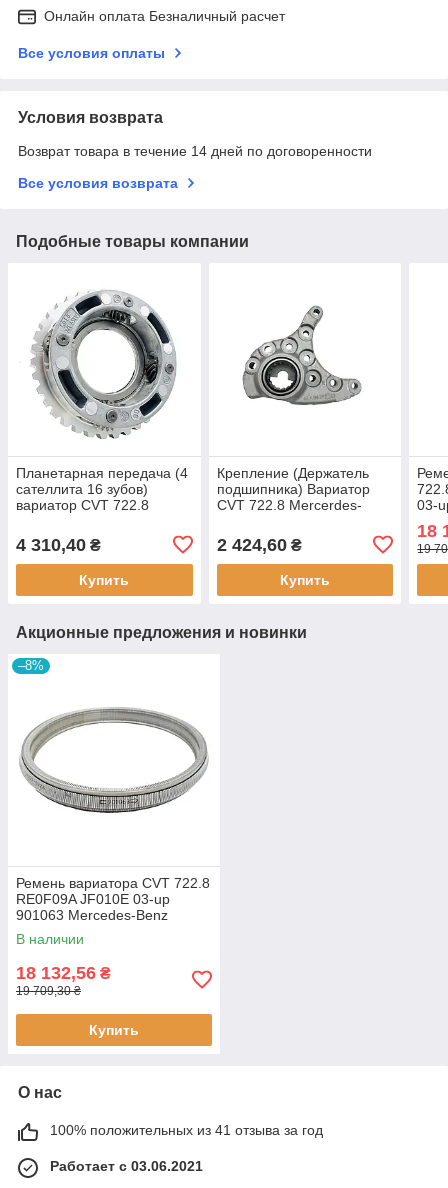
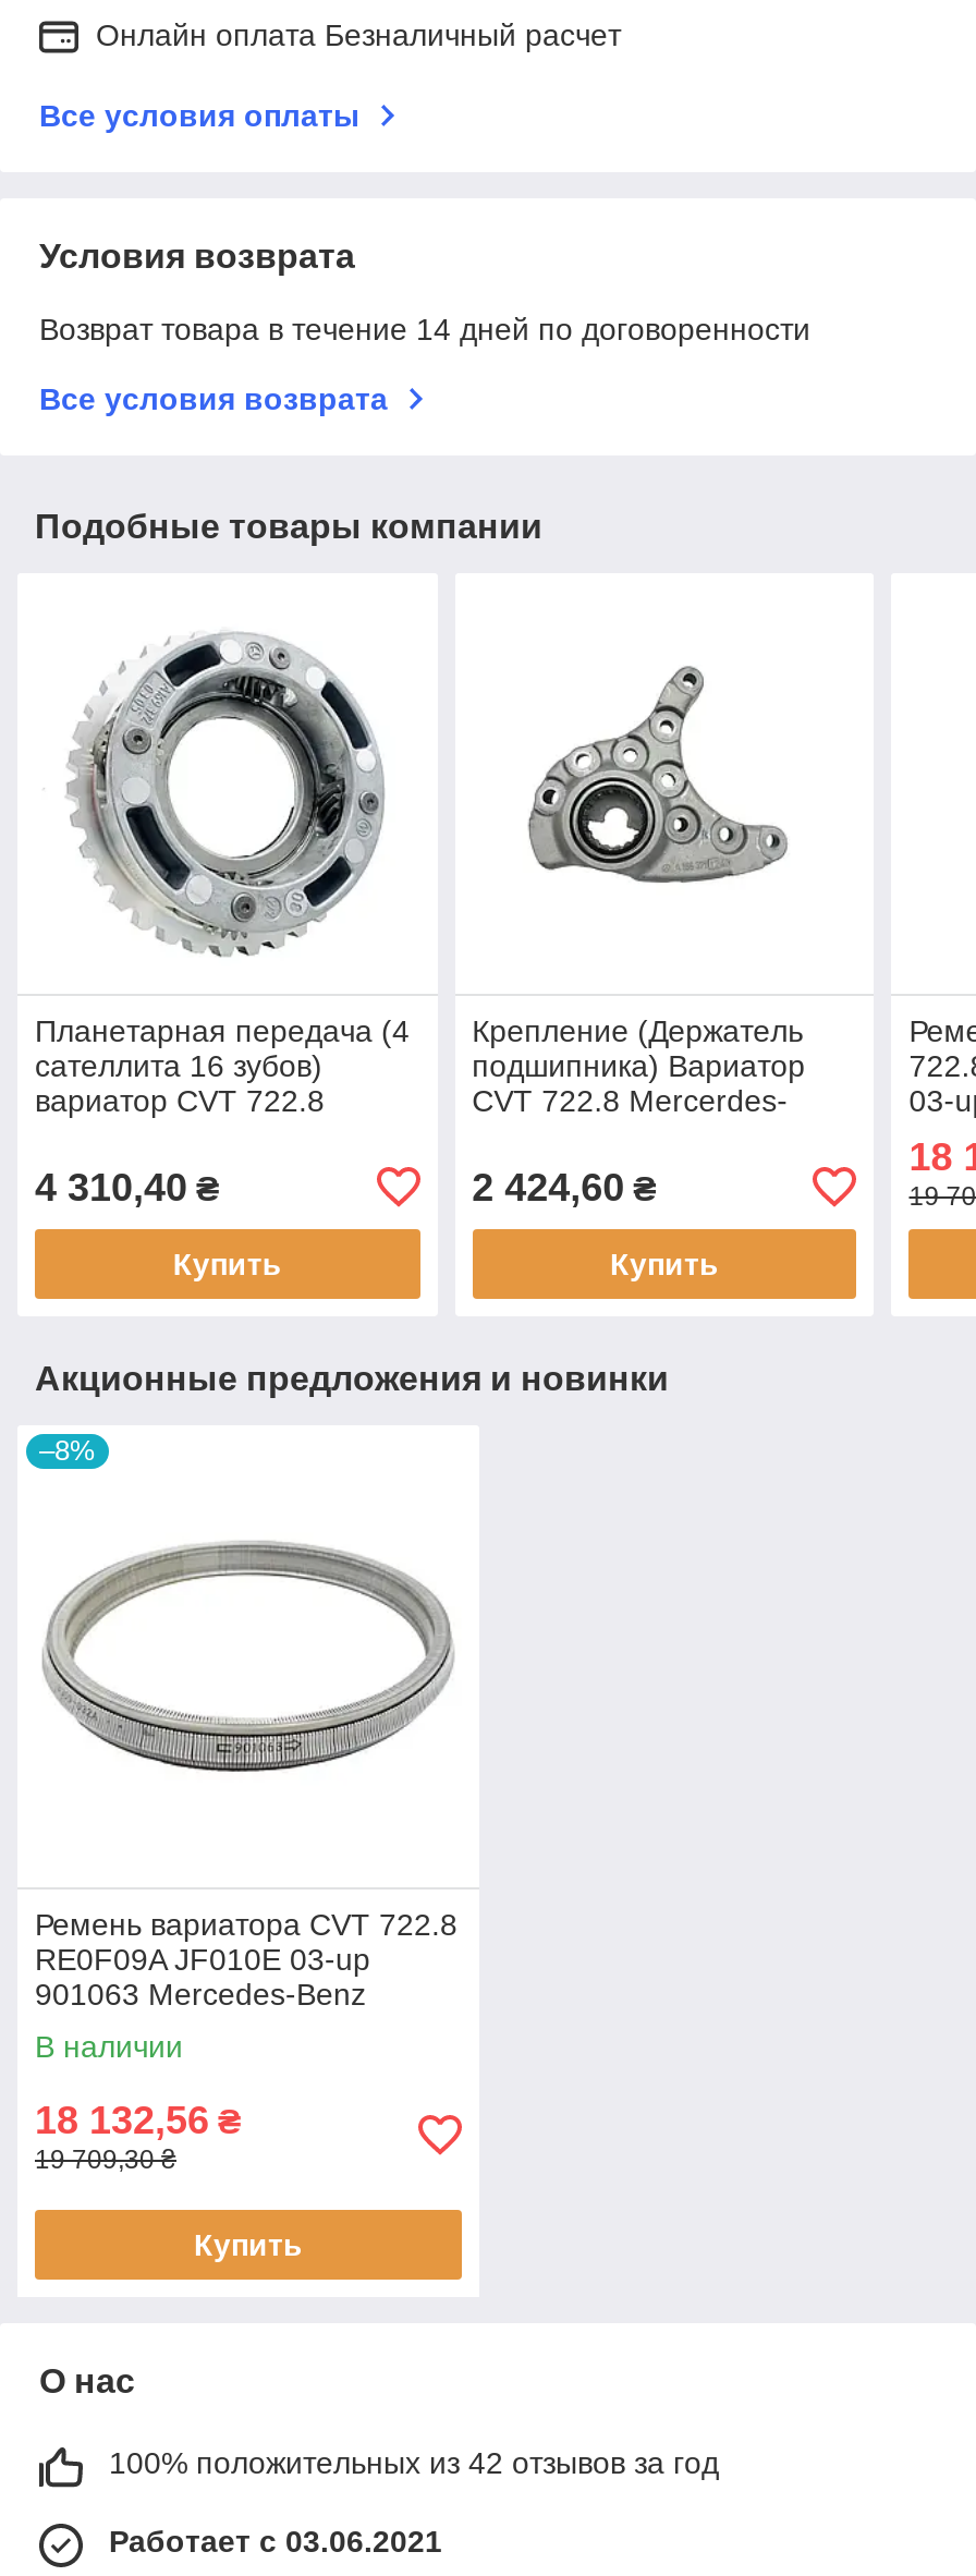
- 100% положительных из 41 отзыва за год
+ 100% положительных из 42 отзывов за год
